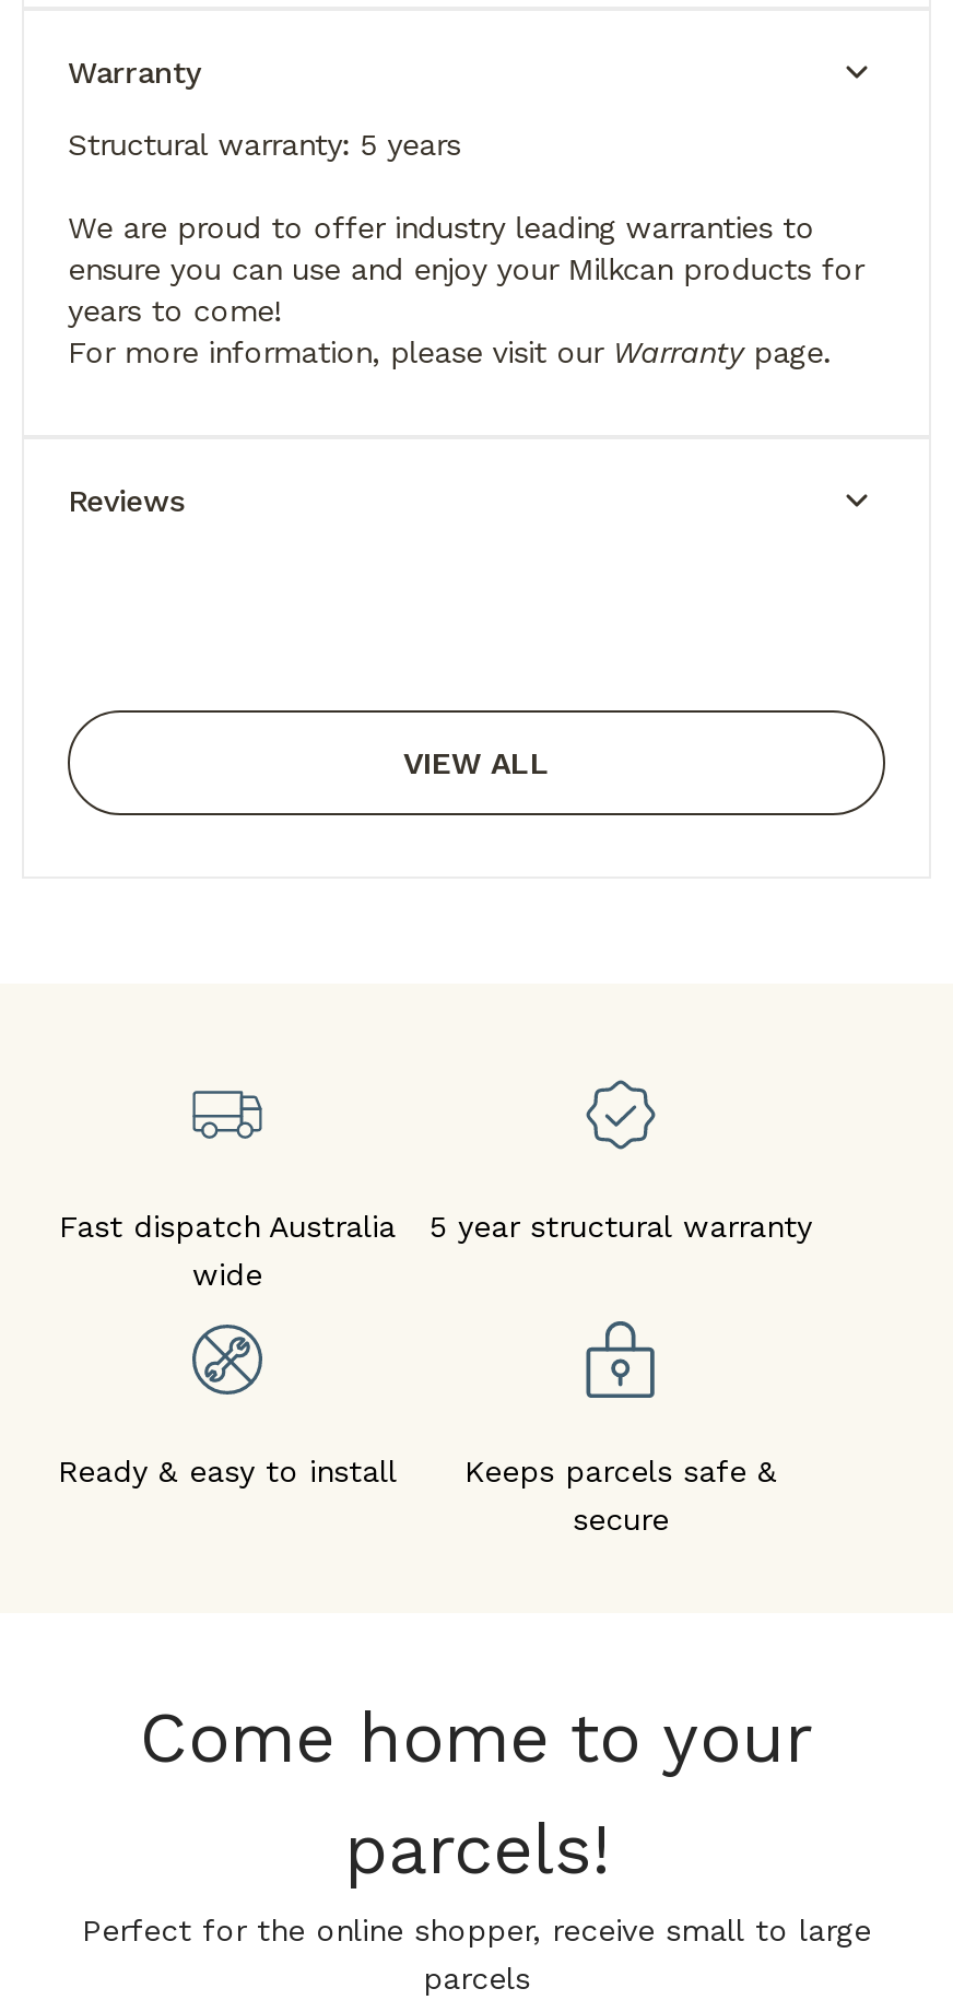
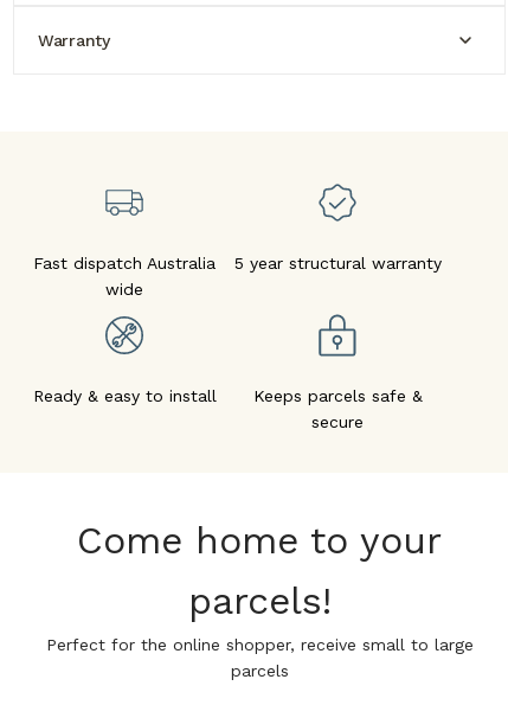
- Structural warranty: 5 years
- We are proud to offer industry leading warranties to
- ensure you can use and enjoy your Milkcan products for
- years to come!
- For more information, please visit our Warranty page.

- Reviews

- VIEW ALL
